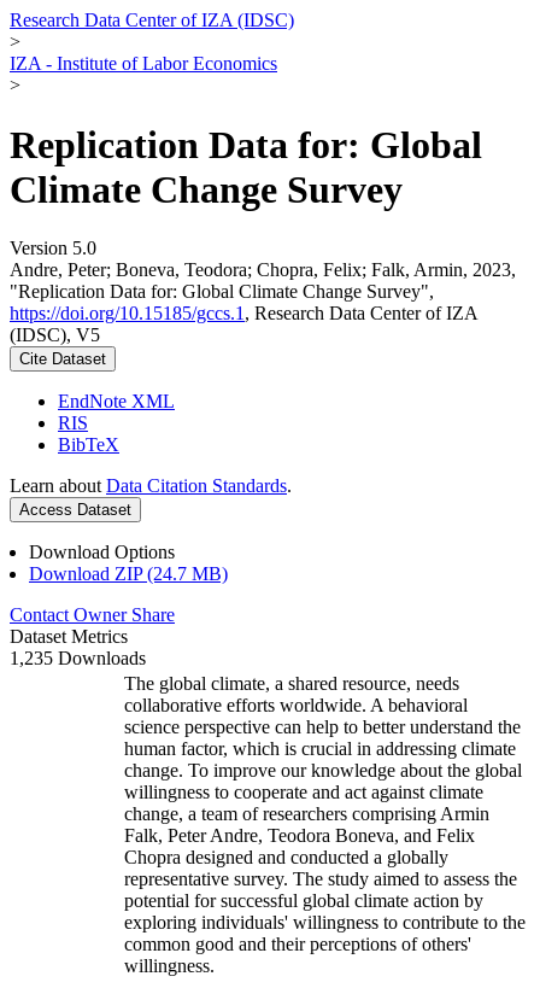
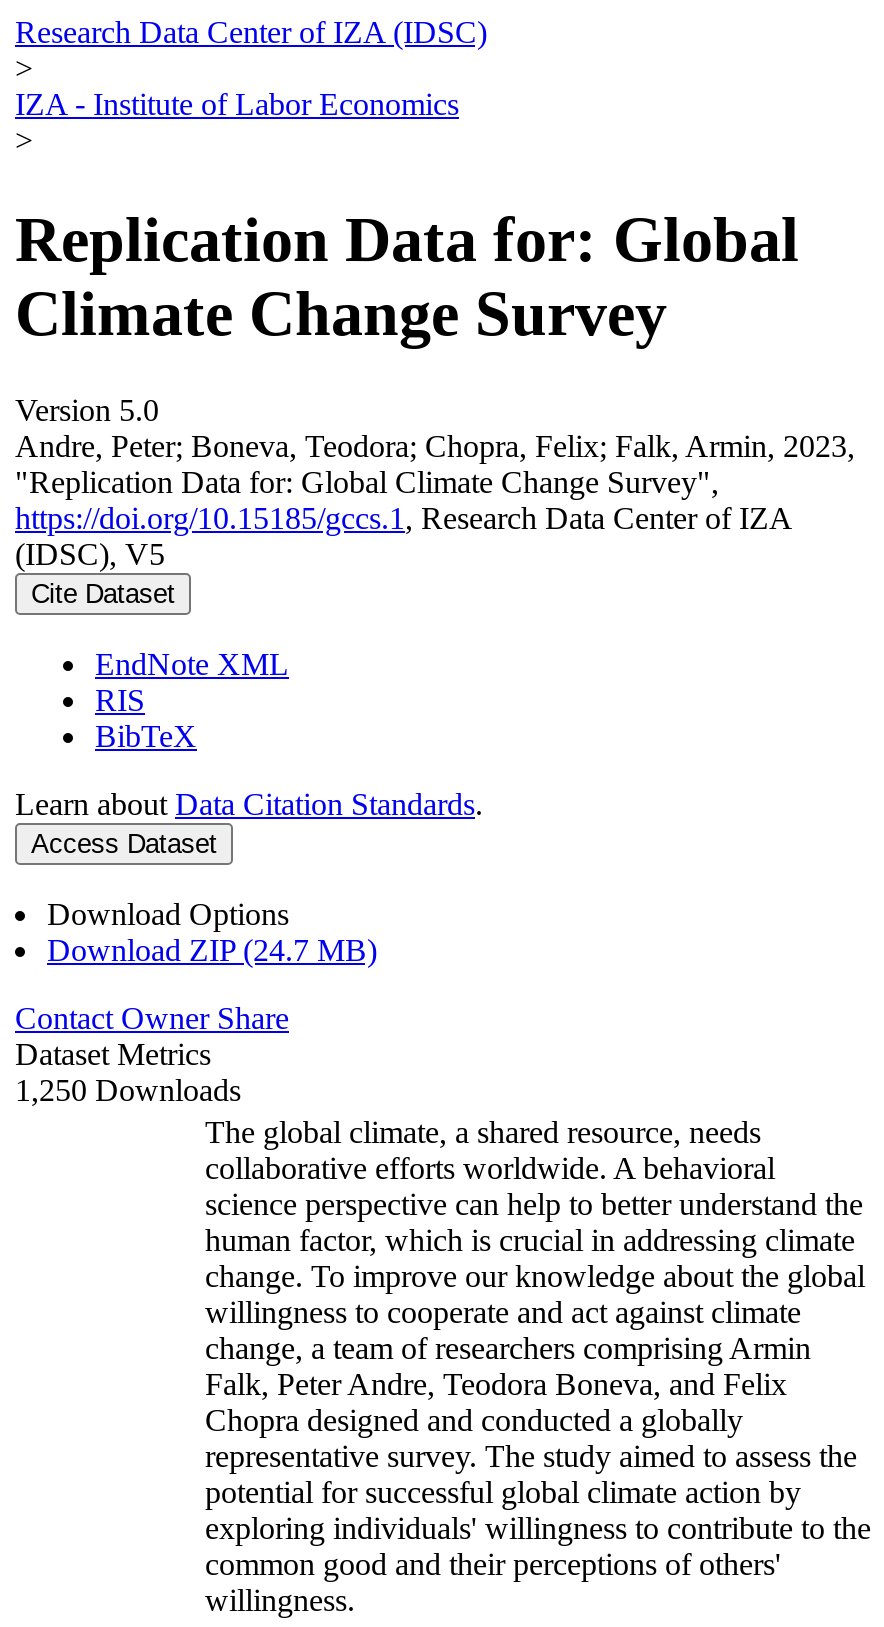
- 1,235 Downloads
+ 1,250 Downloads
